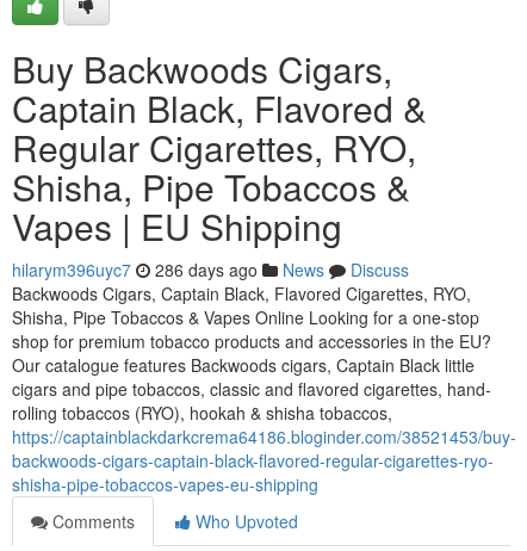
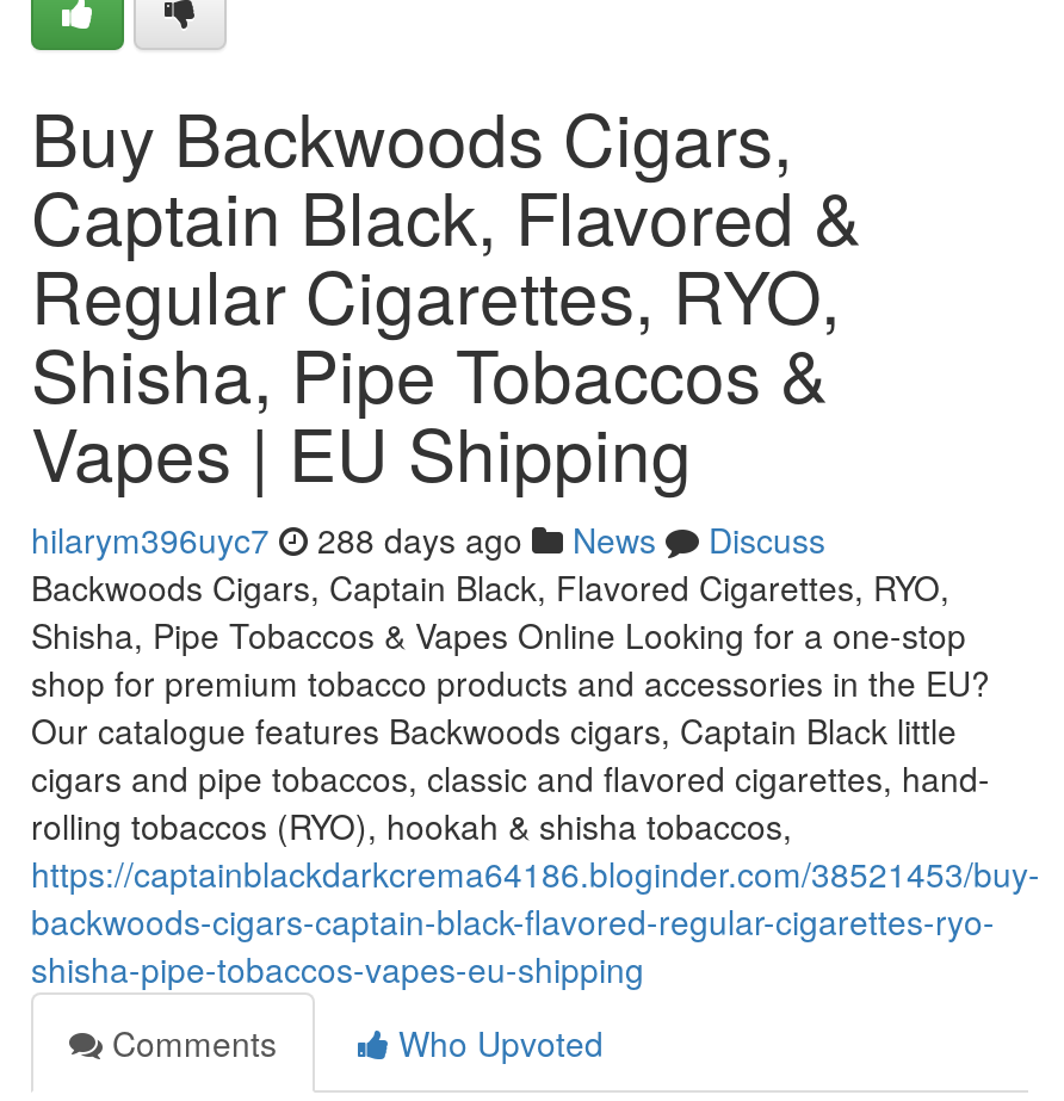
- hilarym396uyc7 286 days ago News Discuss
+ hilarym396uyc7 288 days ago News Discuss
